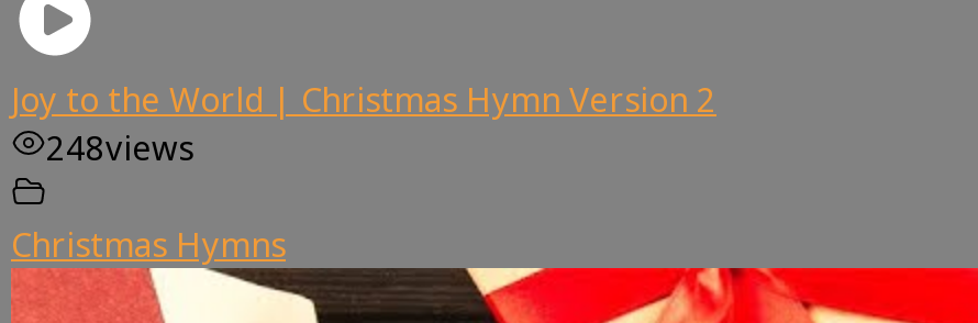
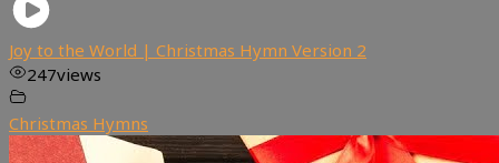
- 248views
+ 247views
